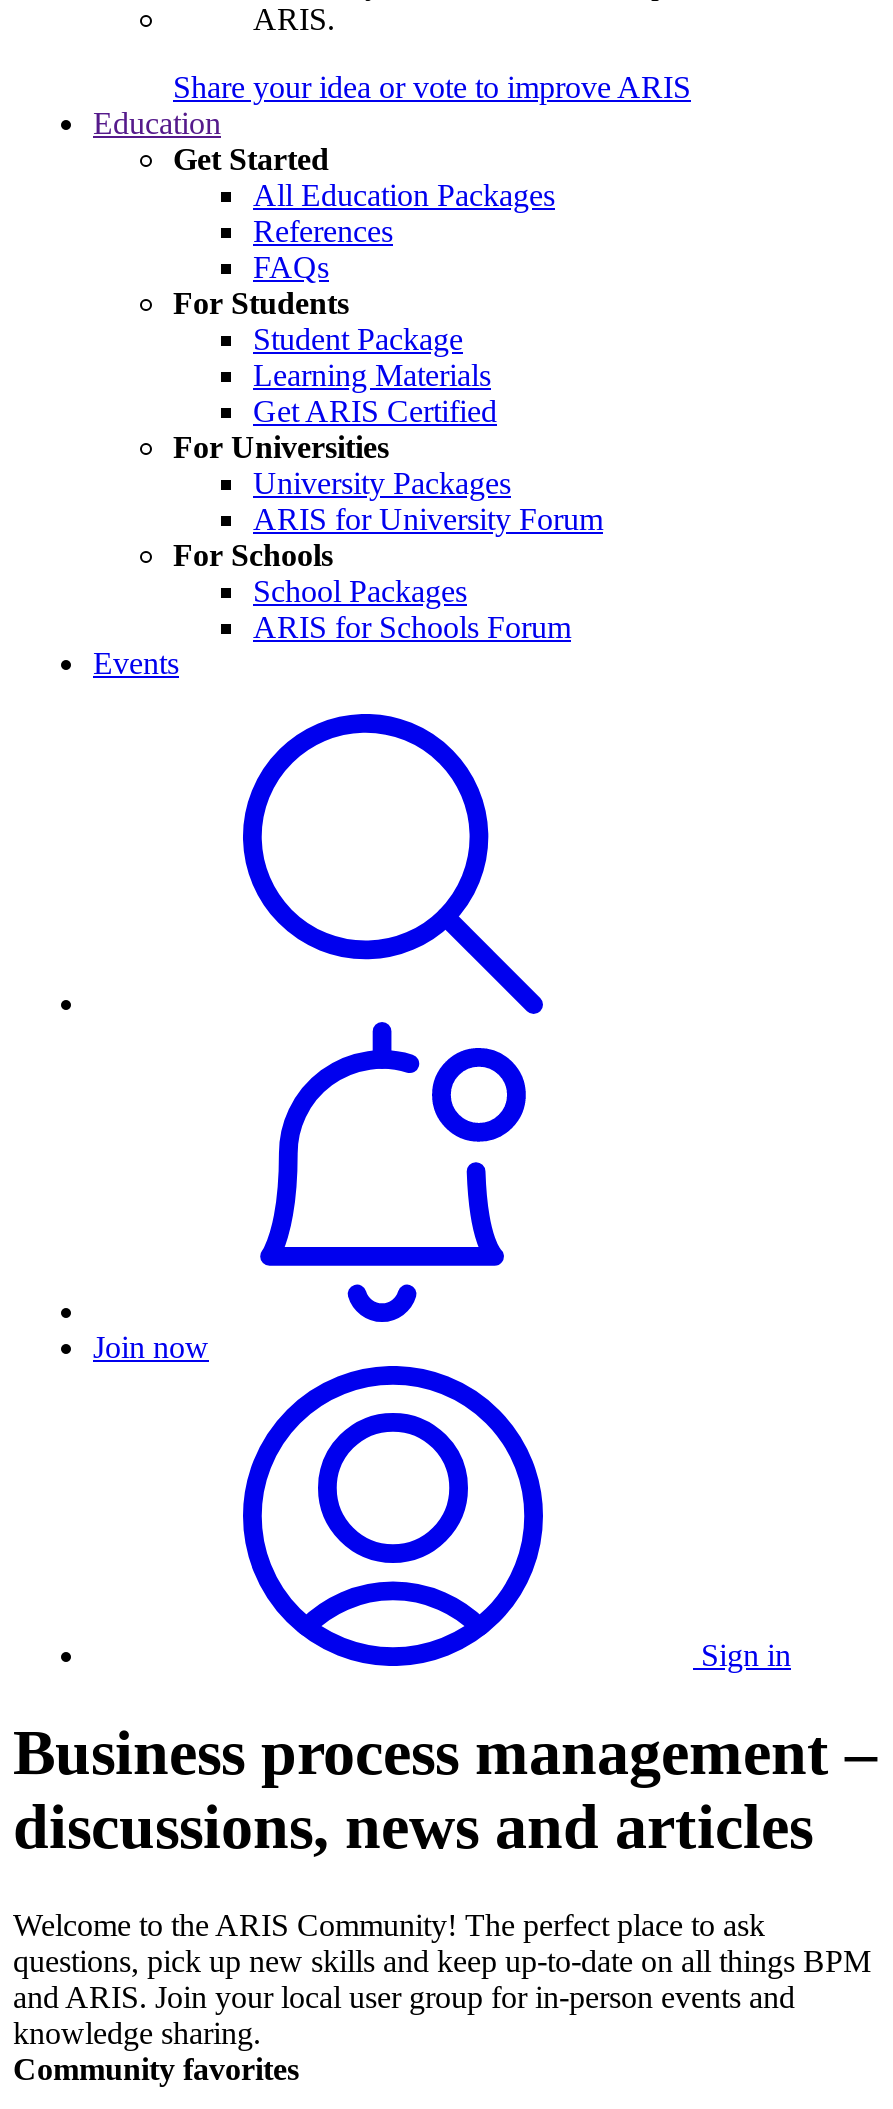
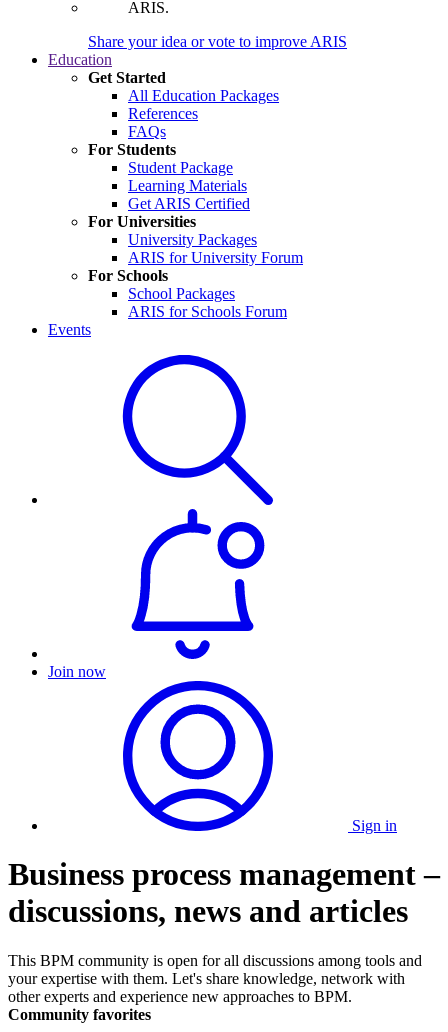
- Welcome to the ARIS Community! The perfect place to ask
- questions, pick up new skills and keep up-to-date on all things BPM
- and ARIS. Join your local user group for in-person events and
- knowledge sharing.
+ This BPM community is open for all discussions among tools and
+ your expertise with them. Let's share knowledge, network with
+ other experts and experience new approaches to BPM.
